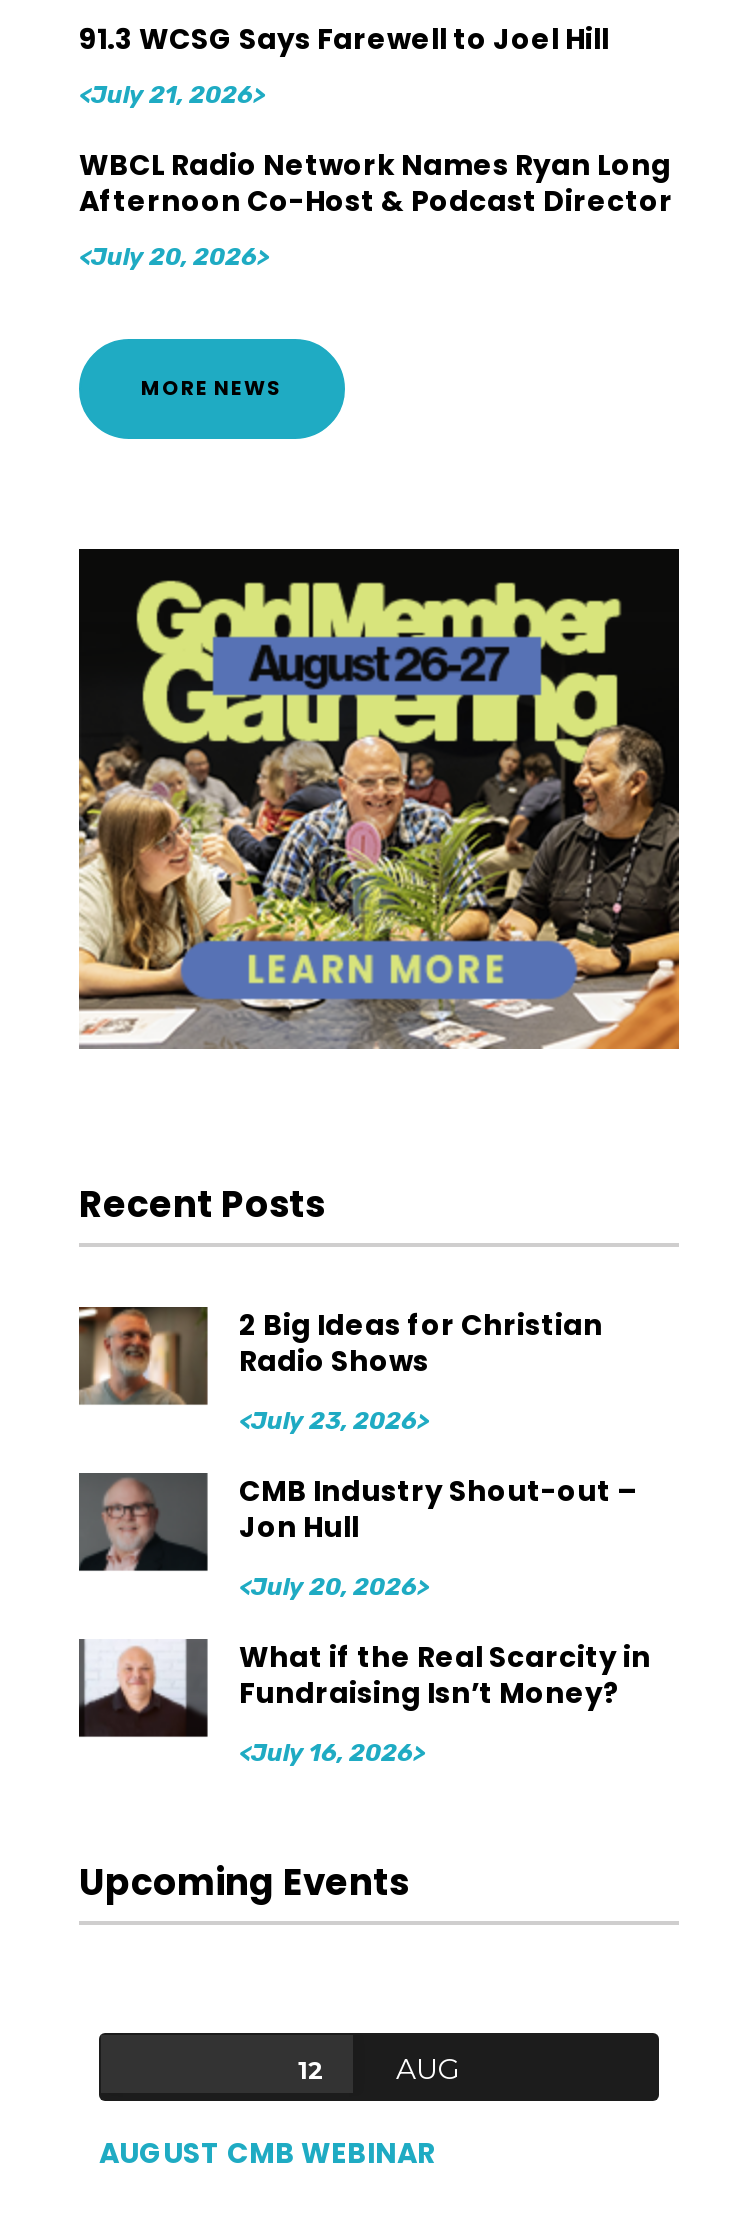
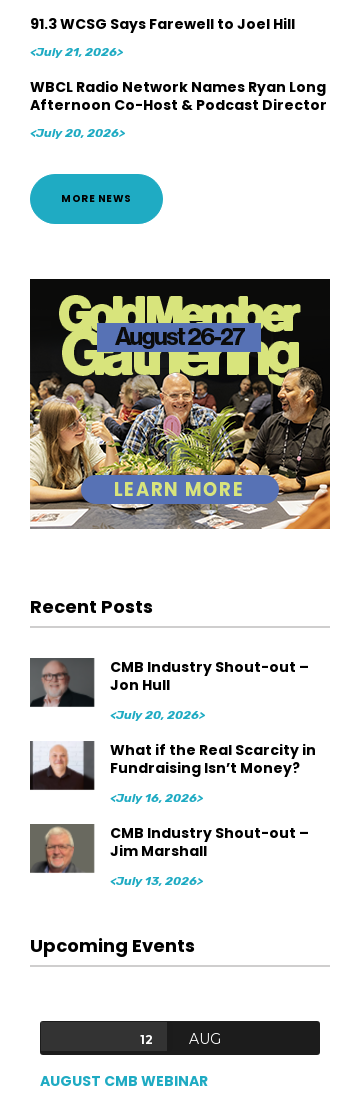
- [image]
- 2 Big Ideas for Christian
- Radio Shows
- <July 23, 2026>

moved up: [image] | CMB Industry Shout-out – | Jon Hull | <July 20, 2026> | What if the Real Scarcity in | Fundraising Isn’t Money? | <July 16, 2026>

+ [image]
+ CMB Industry Shout-out –
+ Jim Marshall
+ <July 13, 2026>
